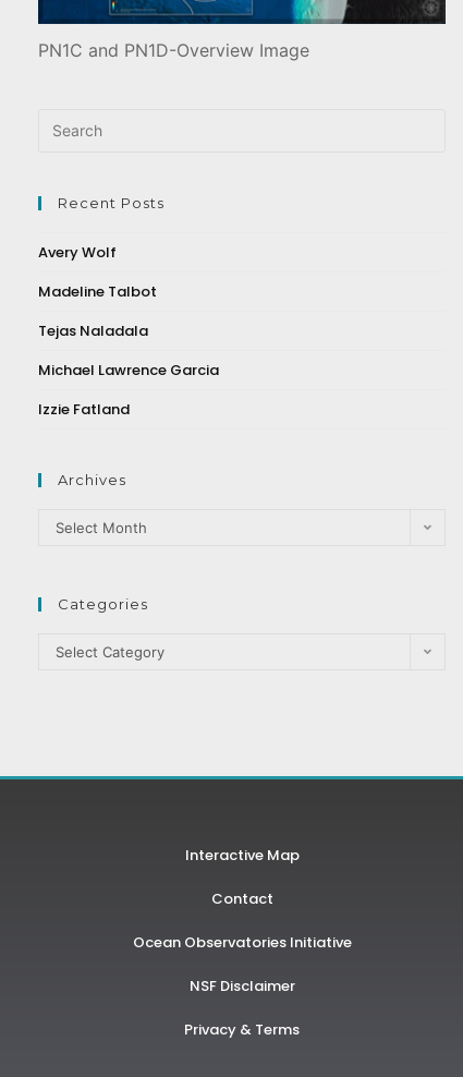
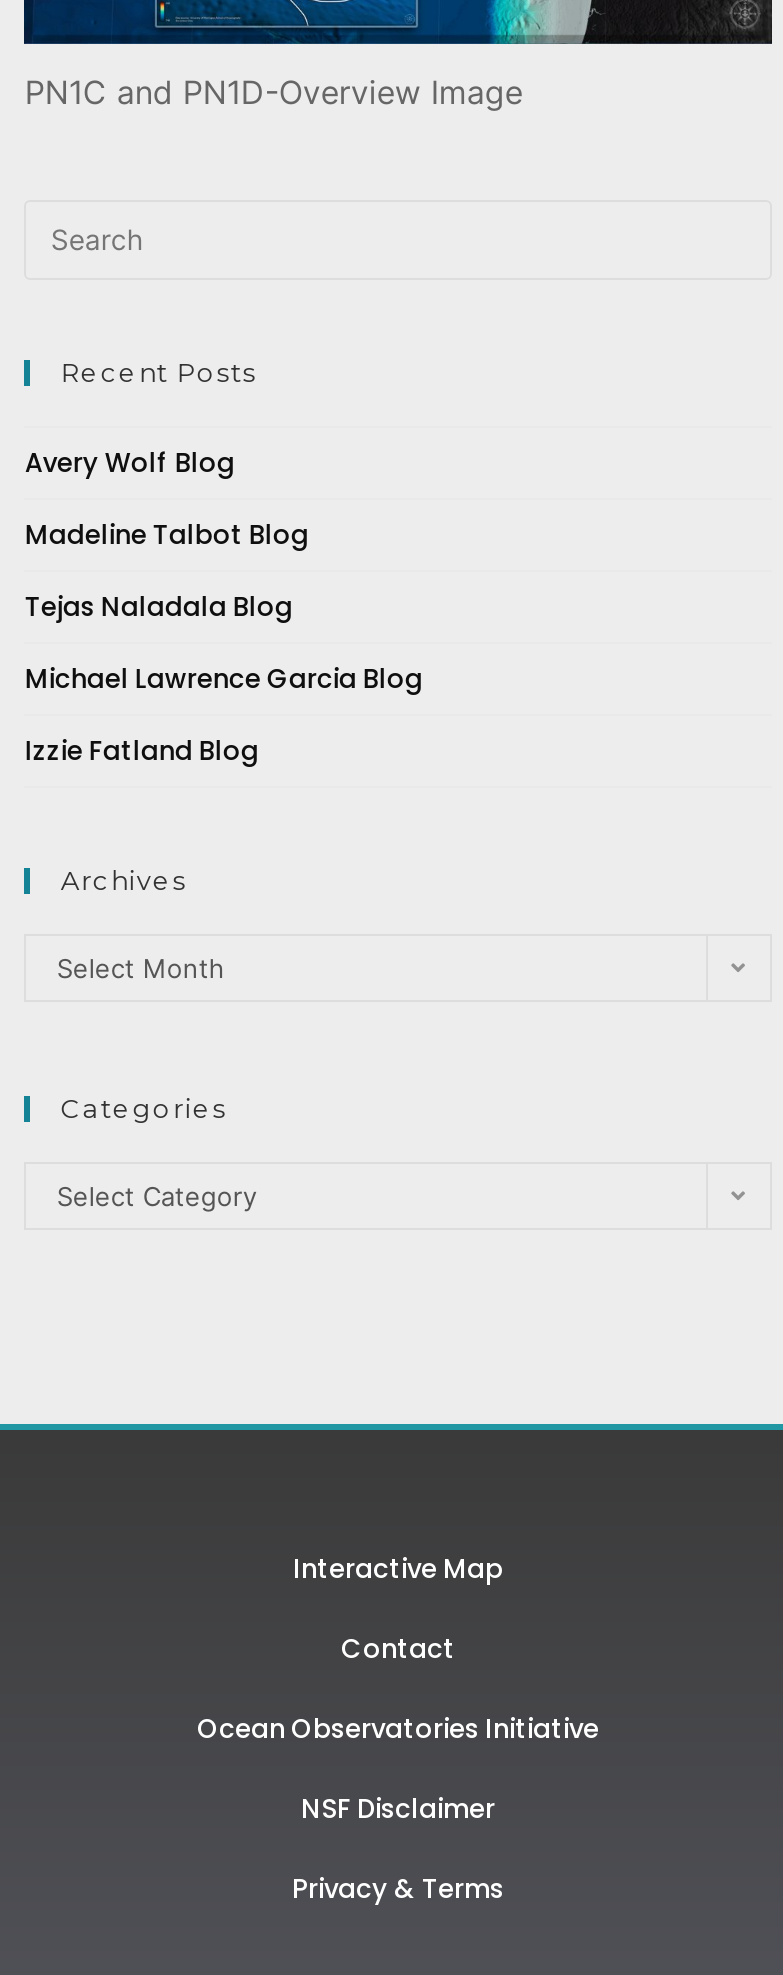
- Avery Wolf
+ Avery Wolf Blog

- Madeline Talbot
+ Madeline Talbot Blog

- Tejas Naladala
+ Tejas Naladala Blog

- Michael Lawrence Garcia
+ Michael Lawrence Garcia Blog

- Izzie Fatland
+ Izzie Fatland Blog
